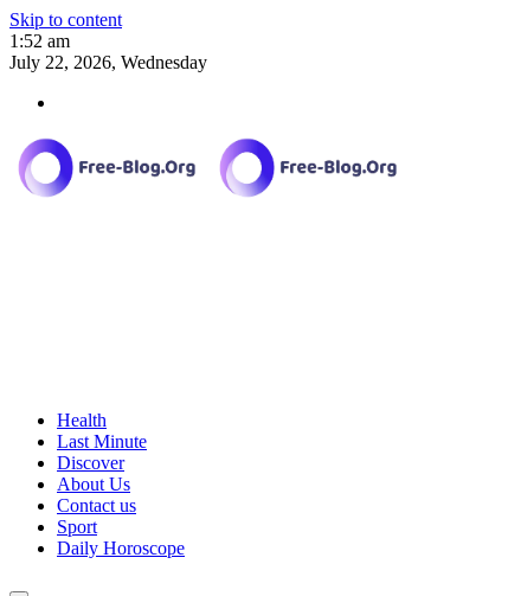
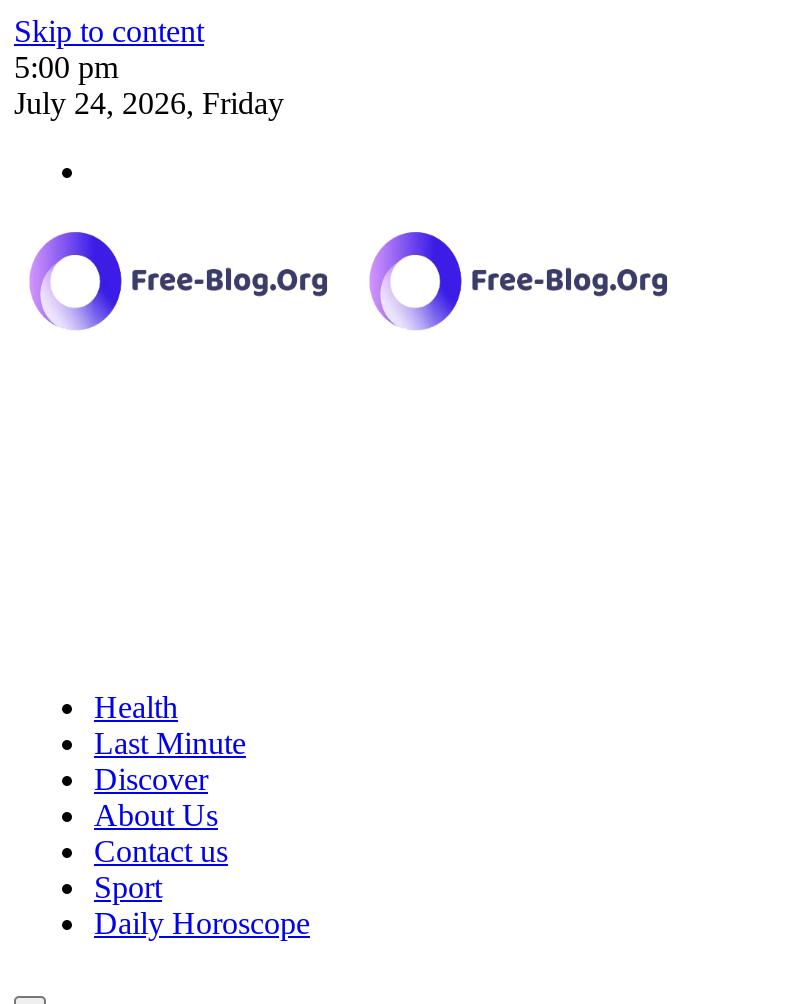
- 1:52 am
- July 22, 2026, Wednesday
+ 5:00 pm
+ July 24, 2026, Friday
